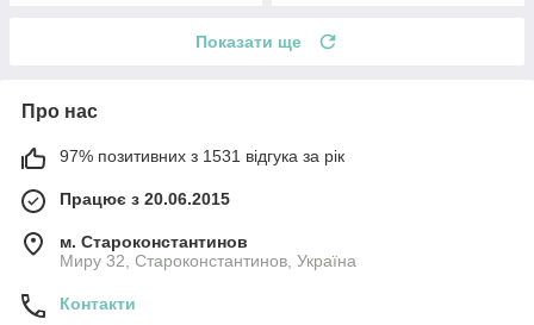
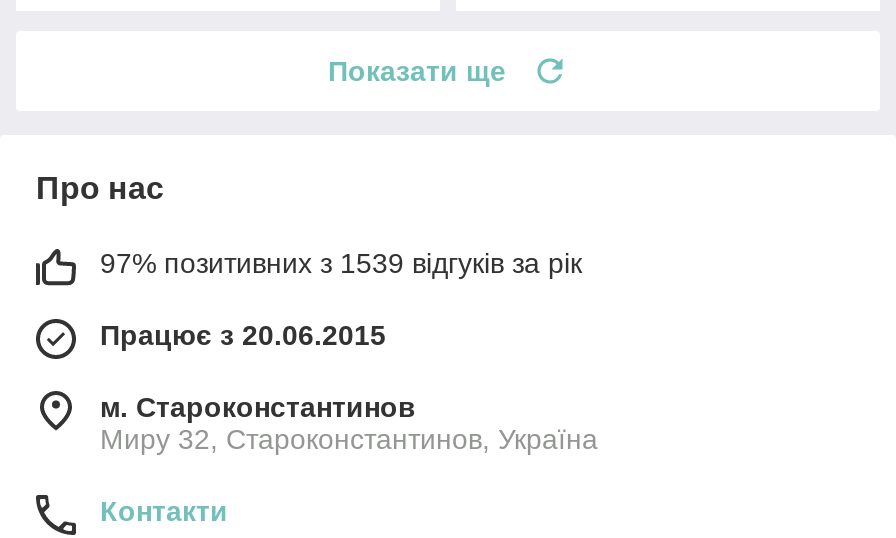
- 97% позитивних з 1531 відгука за рік
+ 97% позитивних з 1539 відгуків за рік
